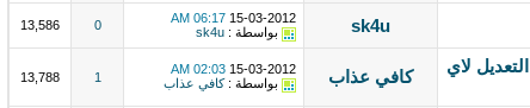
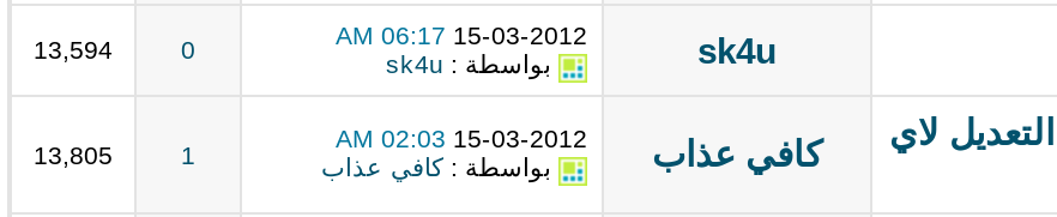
- 13,586
+ 13,594

- 13,788
+ 13,805
